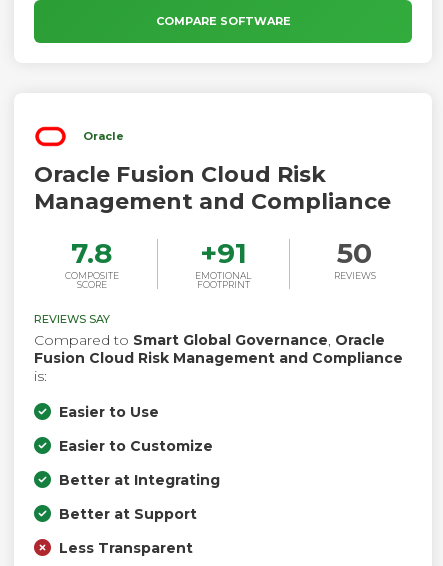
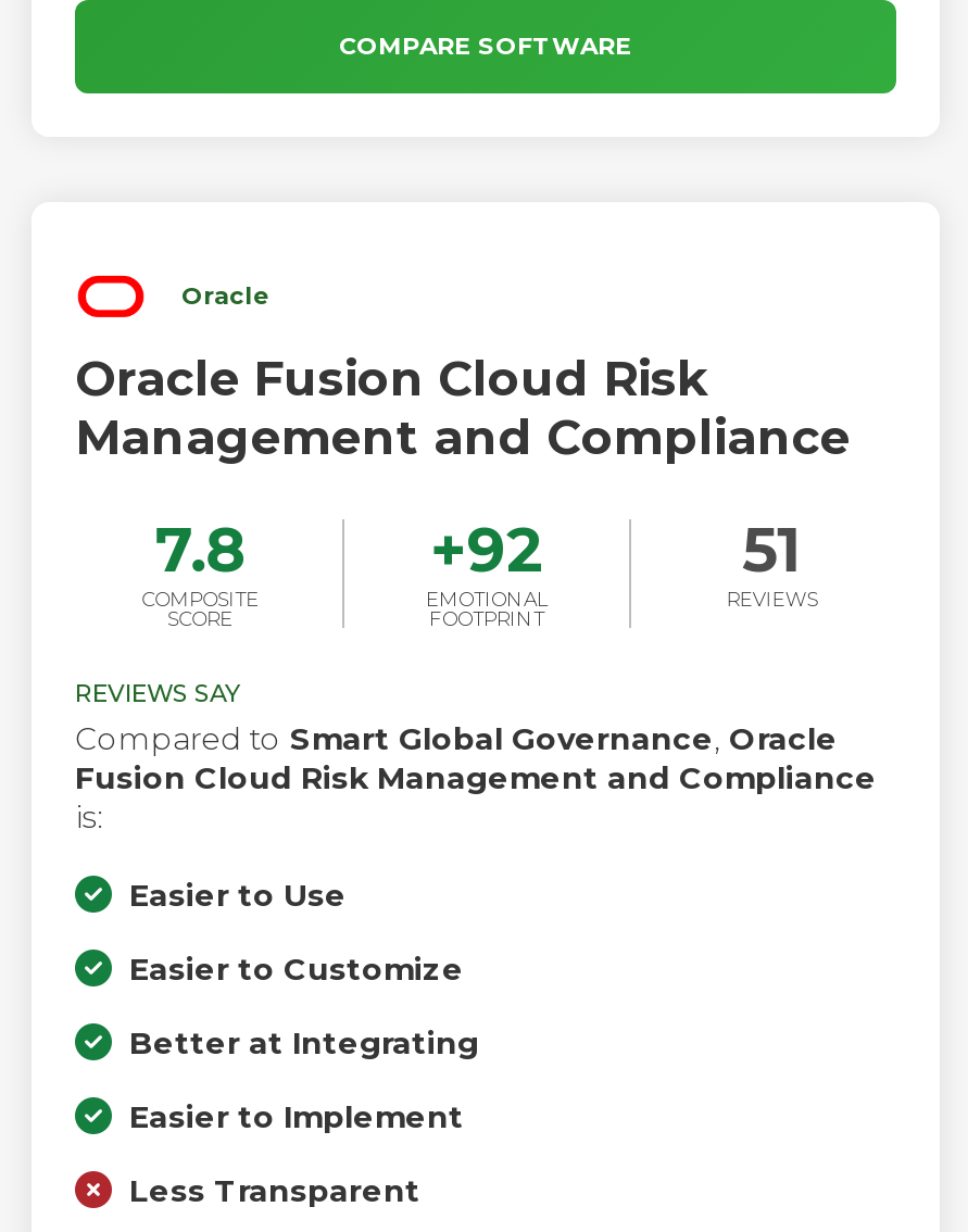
- +91
+ +92

- 50
+ 51

- Better at Support
+ Easier to Implement
